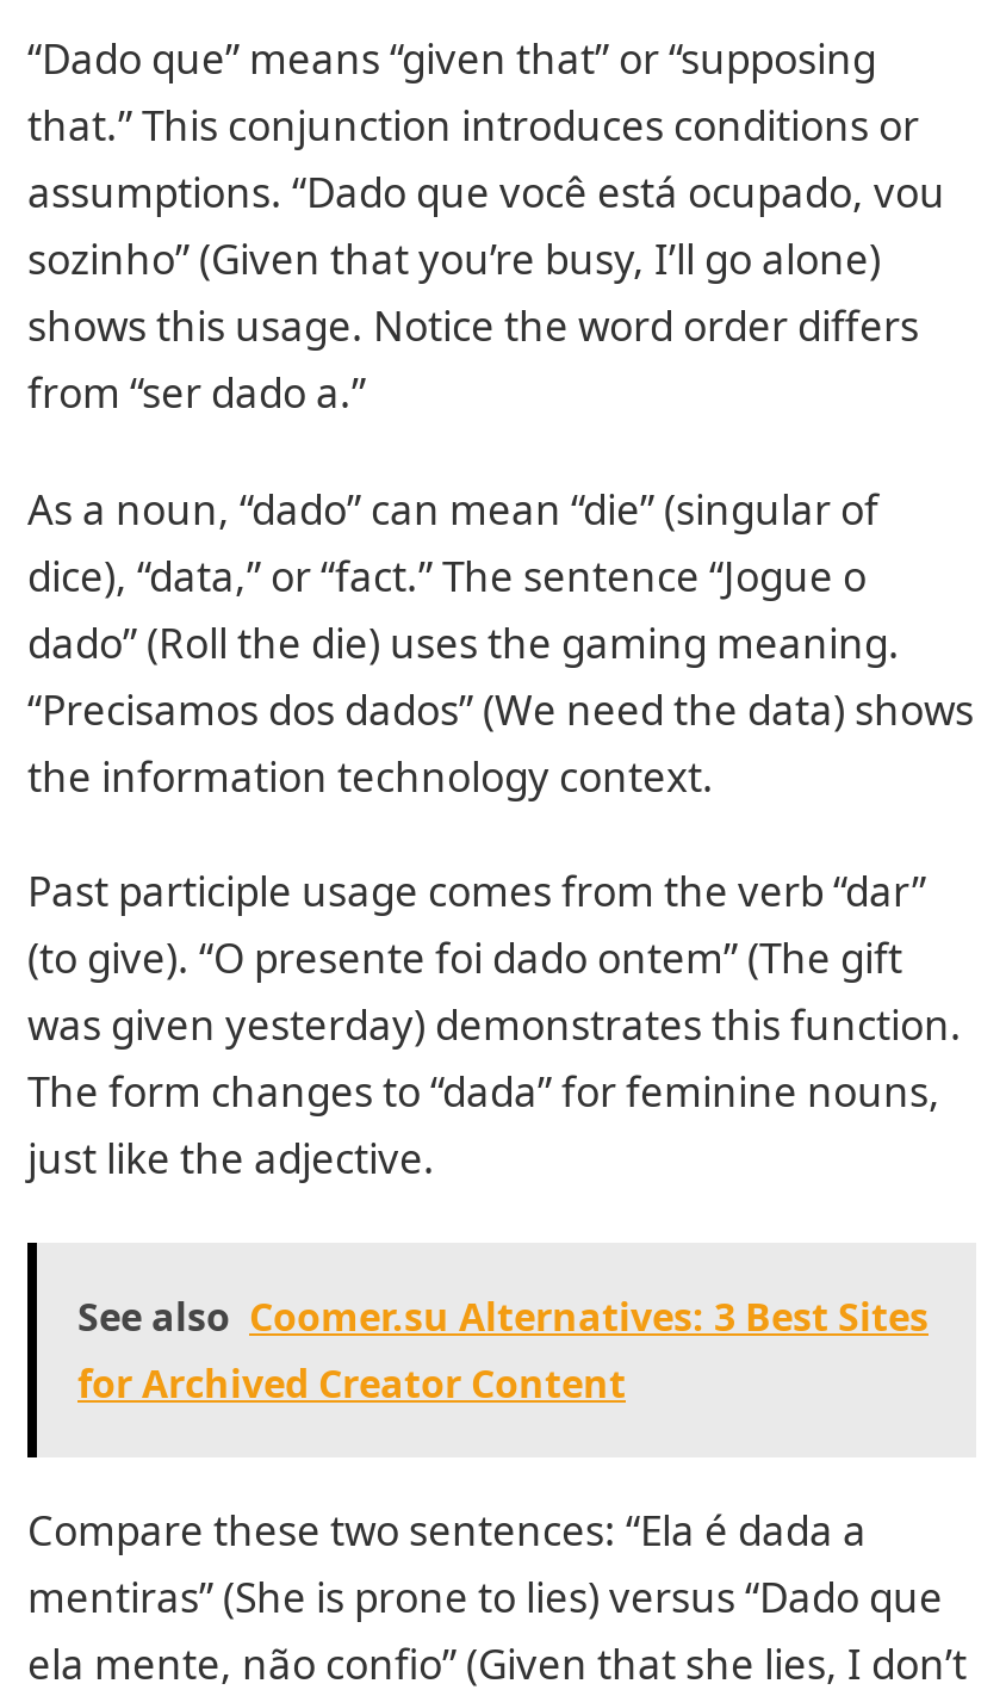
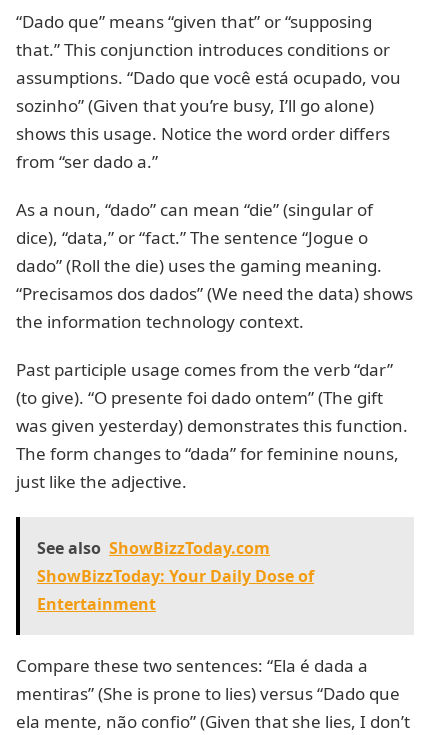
- See also Coomer.su Alternatives: 3 Best Sites
- for Archived Creator Content
+ See also ShowBizzToday.com
+ ShowBizzToday: Your Daily Dose of
+ Entertainment
